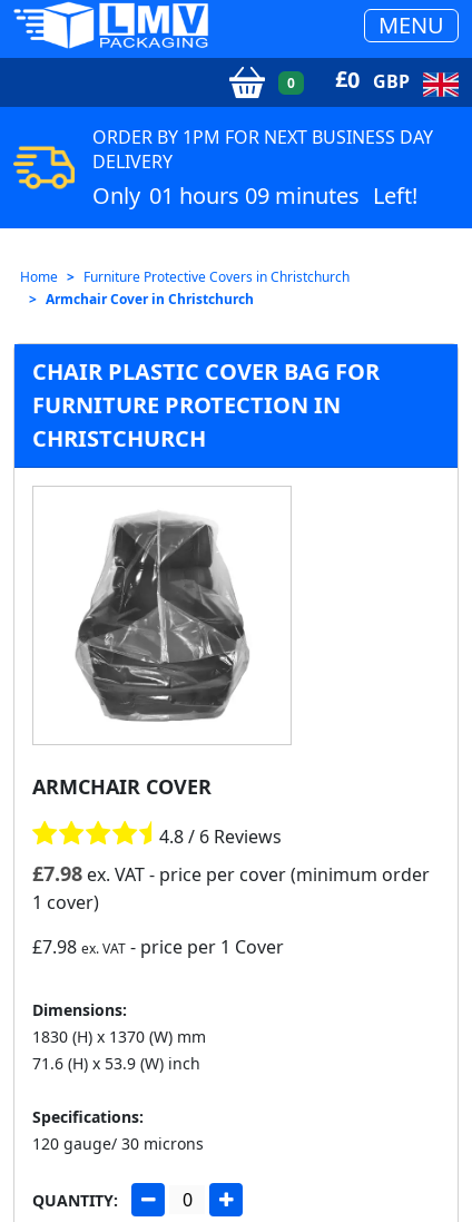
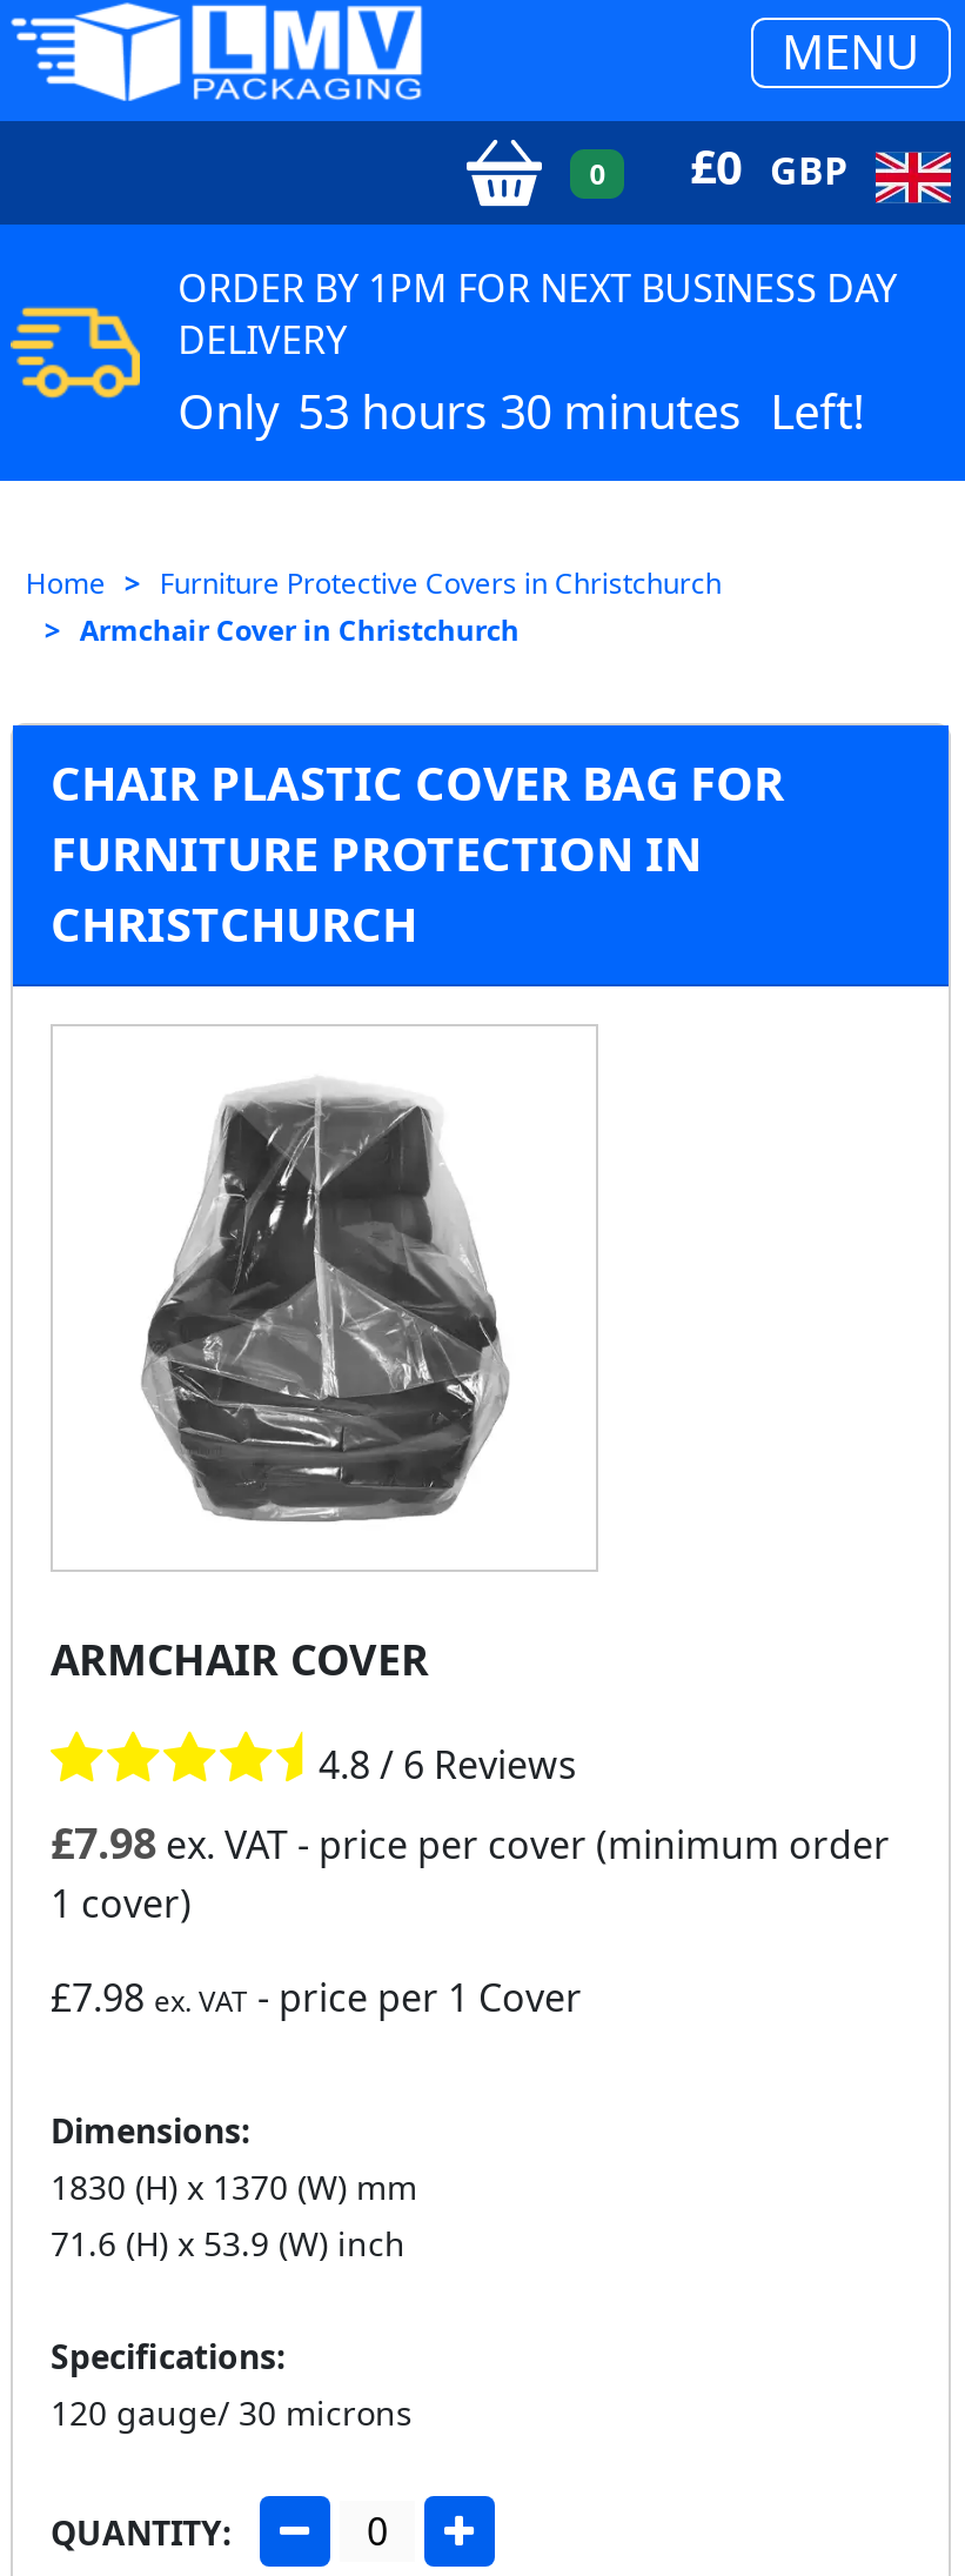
- Only 01 hours 09 minutes Left!
+ Only 53 hours 30 minutes Left!
